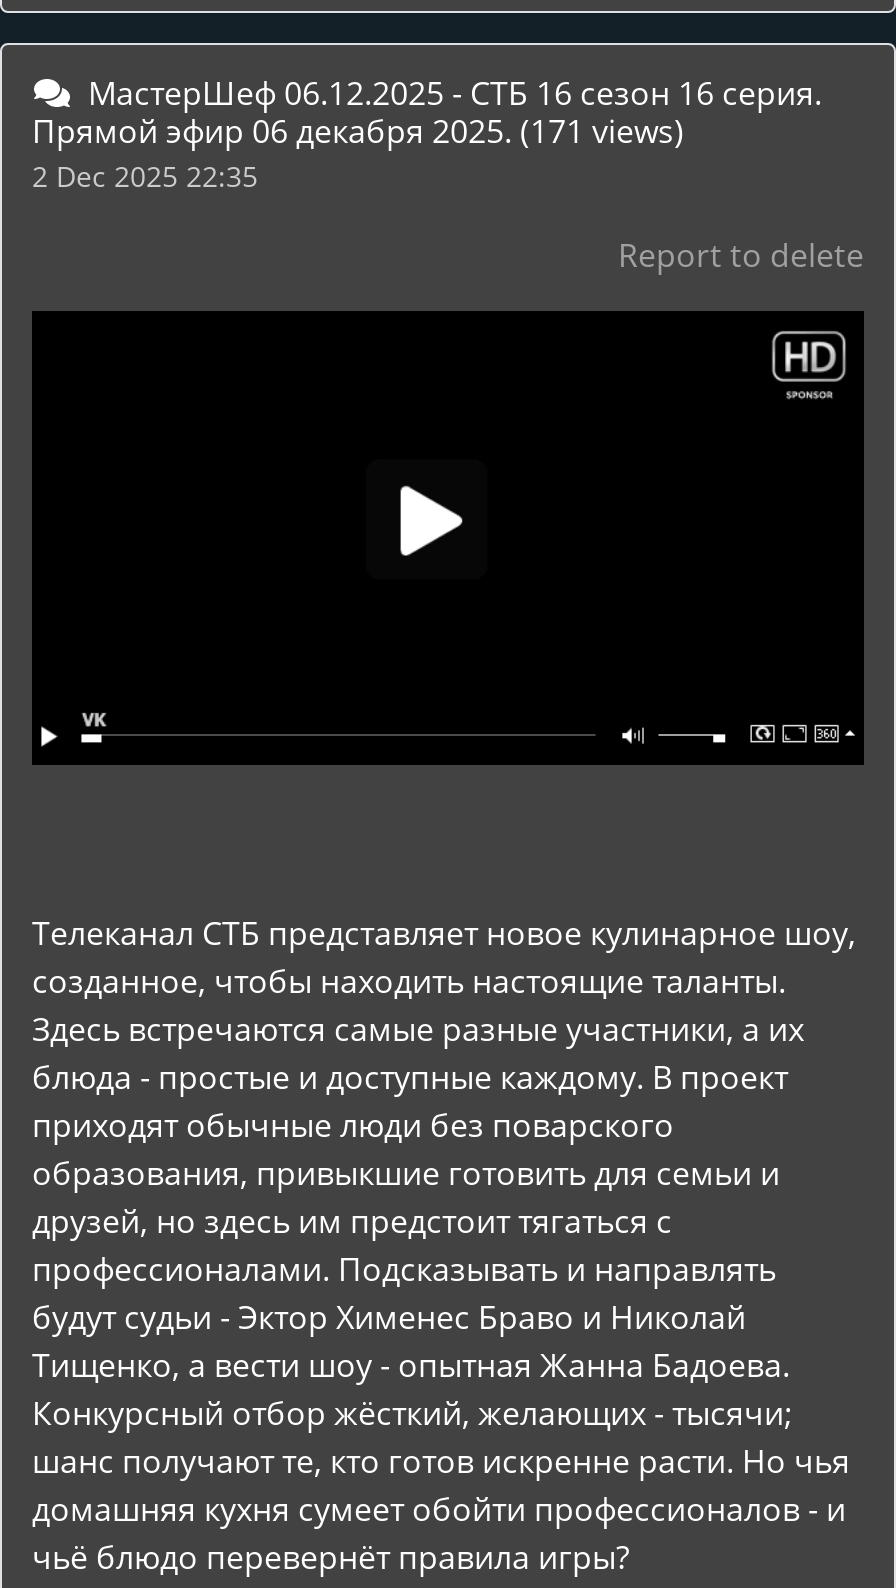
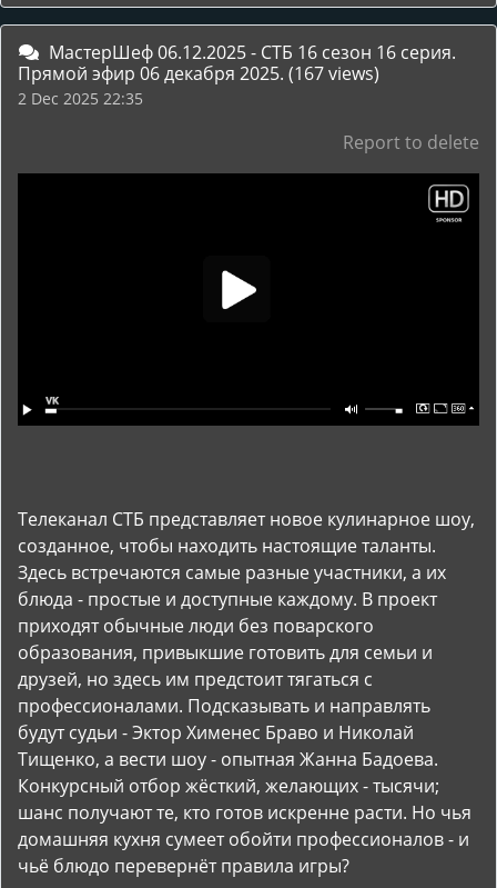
- Прямой эфир 06 декабря 2025. (171 views)
+ Прямой эфир 06 декабря 2025. (167 views)
